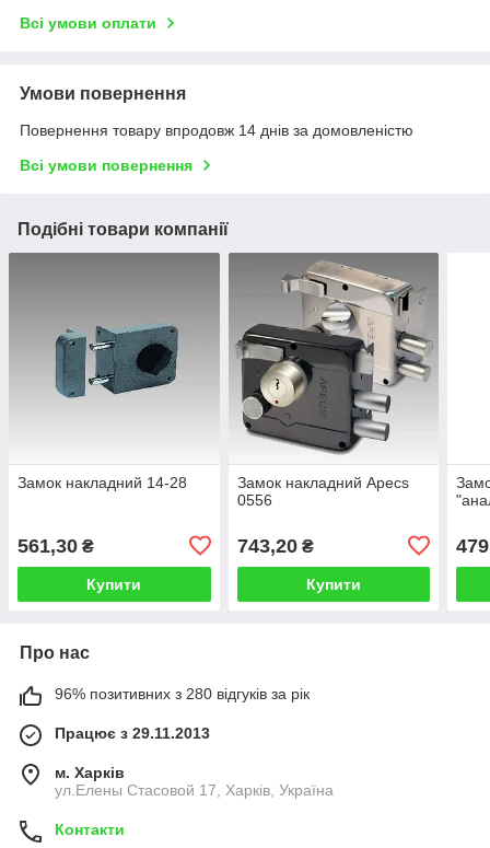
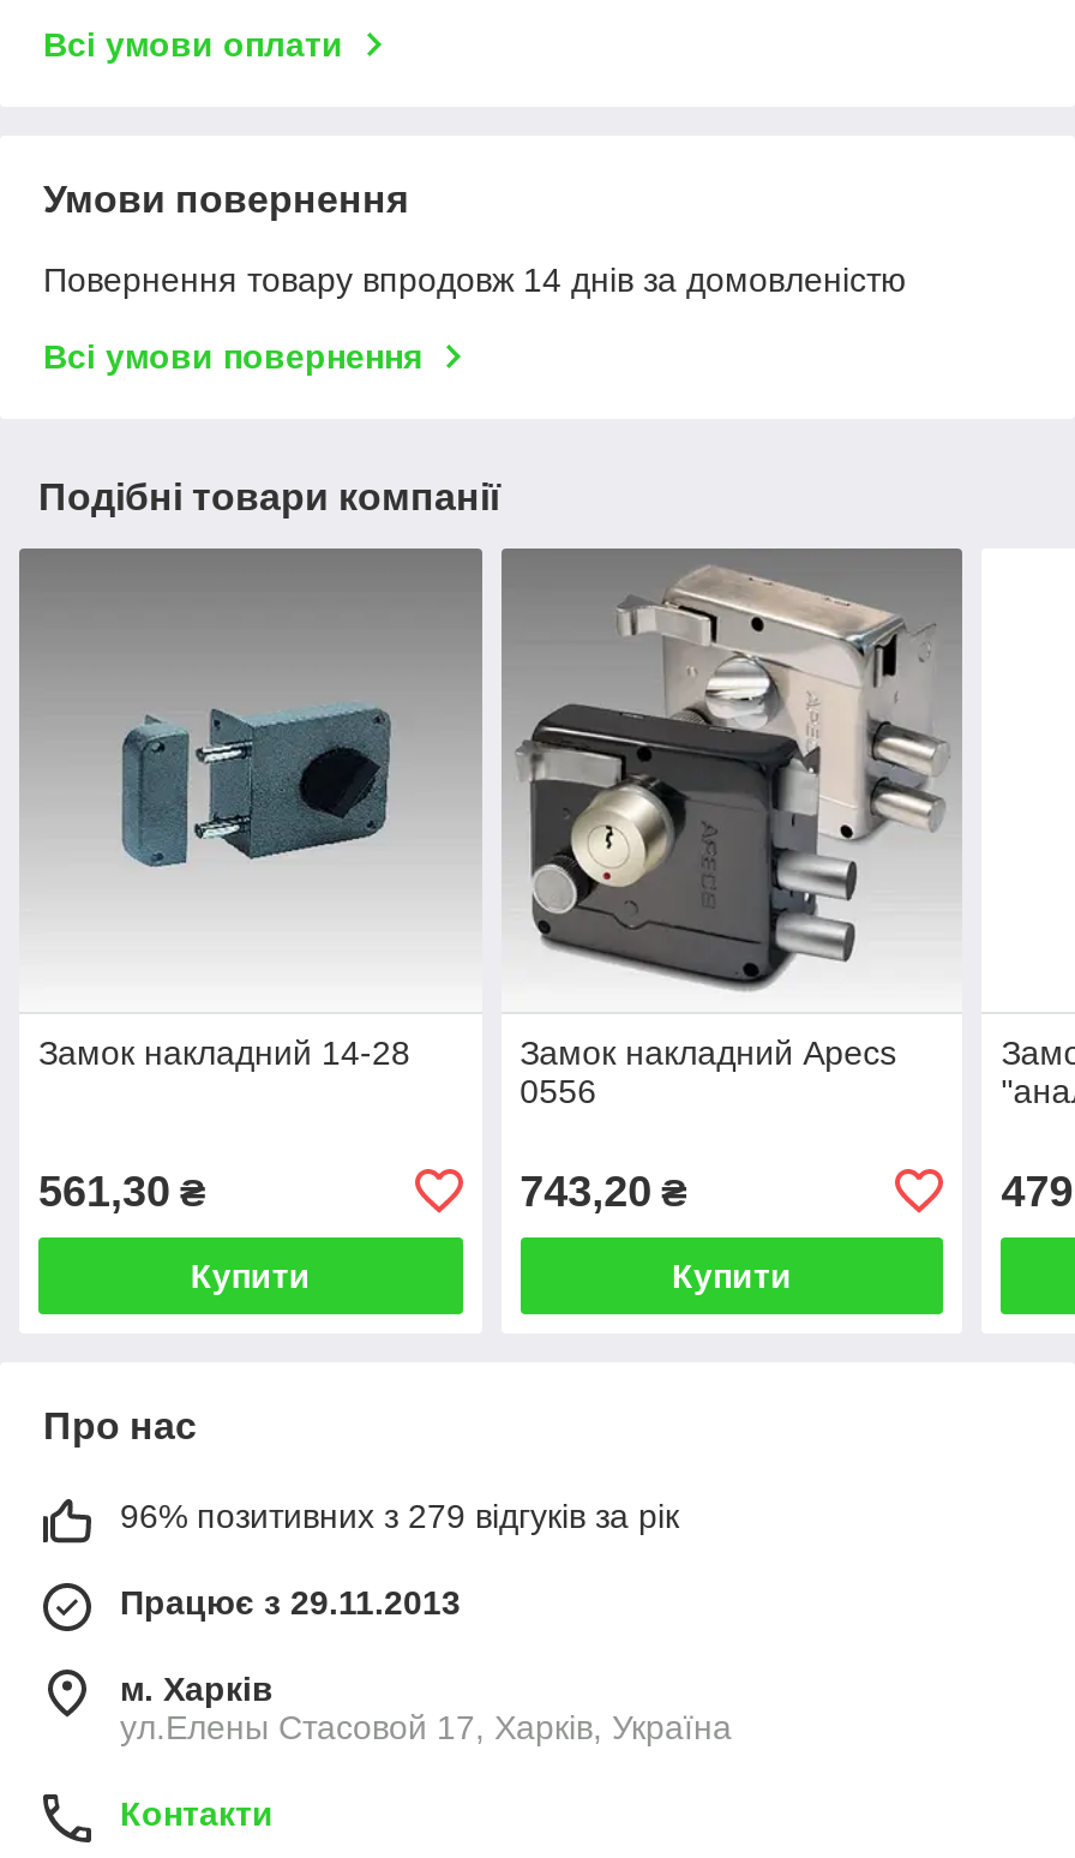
- 96% позитивних з 280 відгуків за рік
+ 96% позитивних з 279 відгуків за рік
